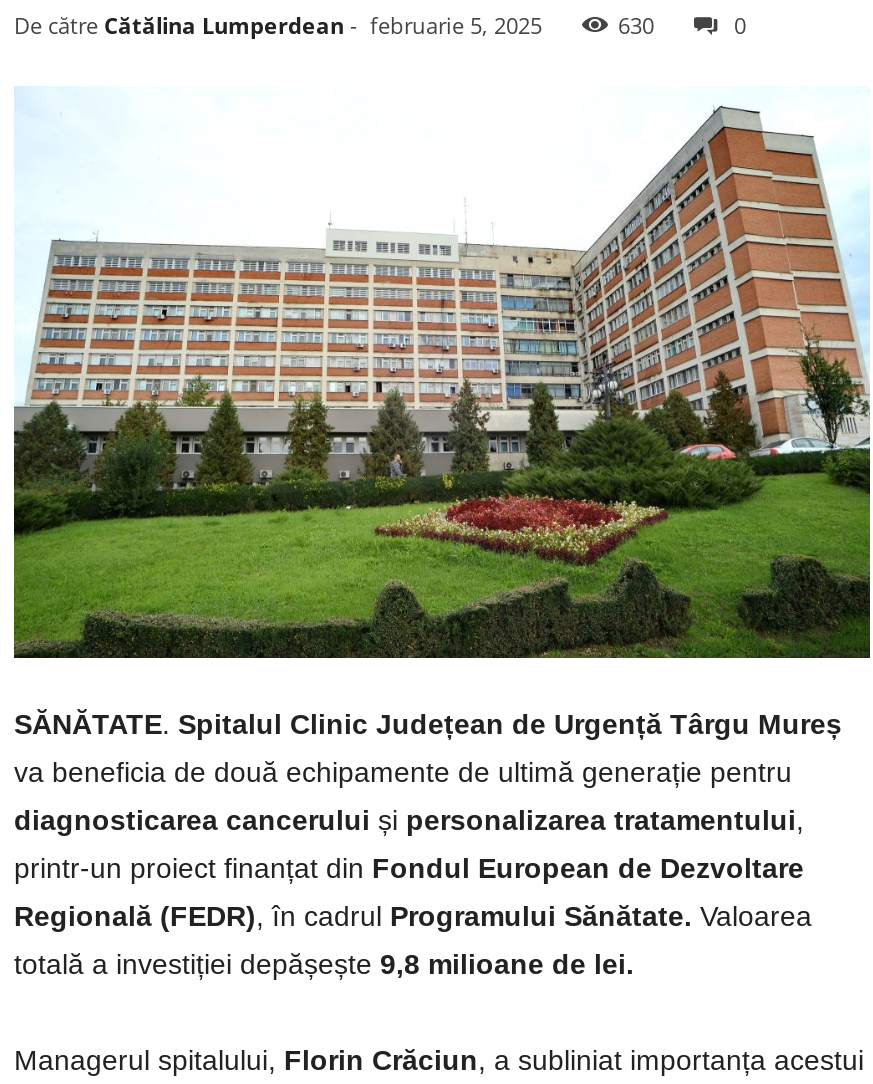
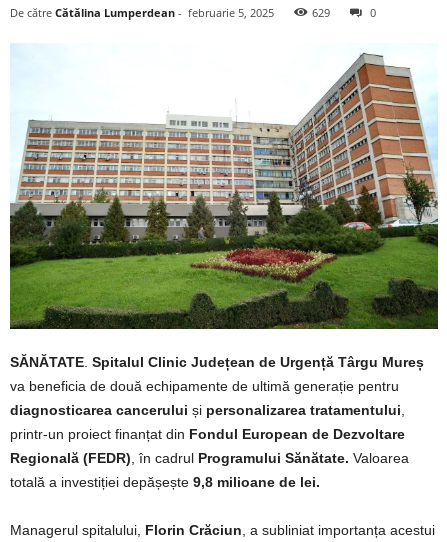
- 630
+ 629
